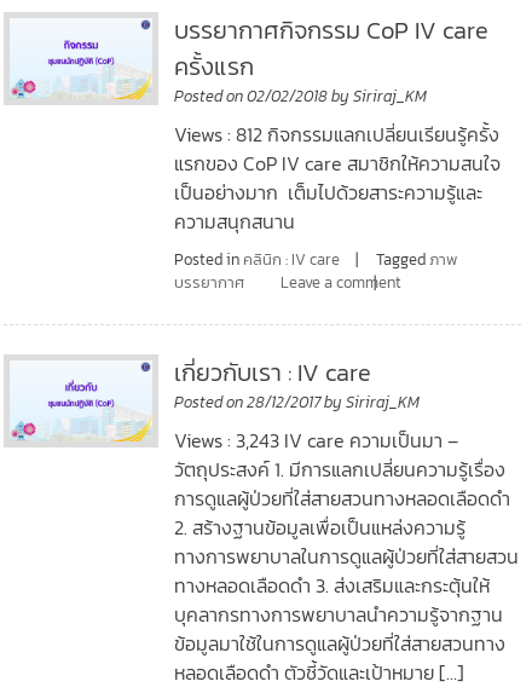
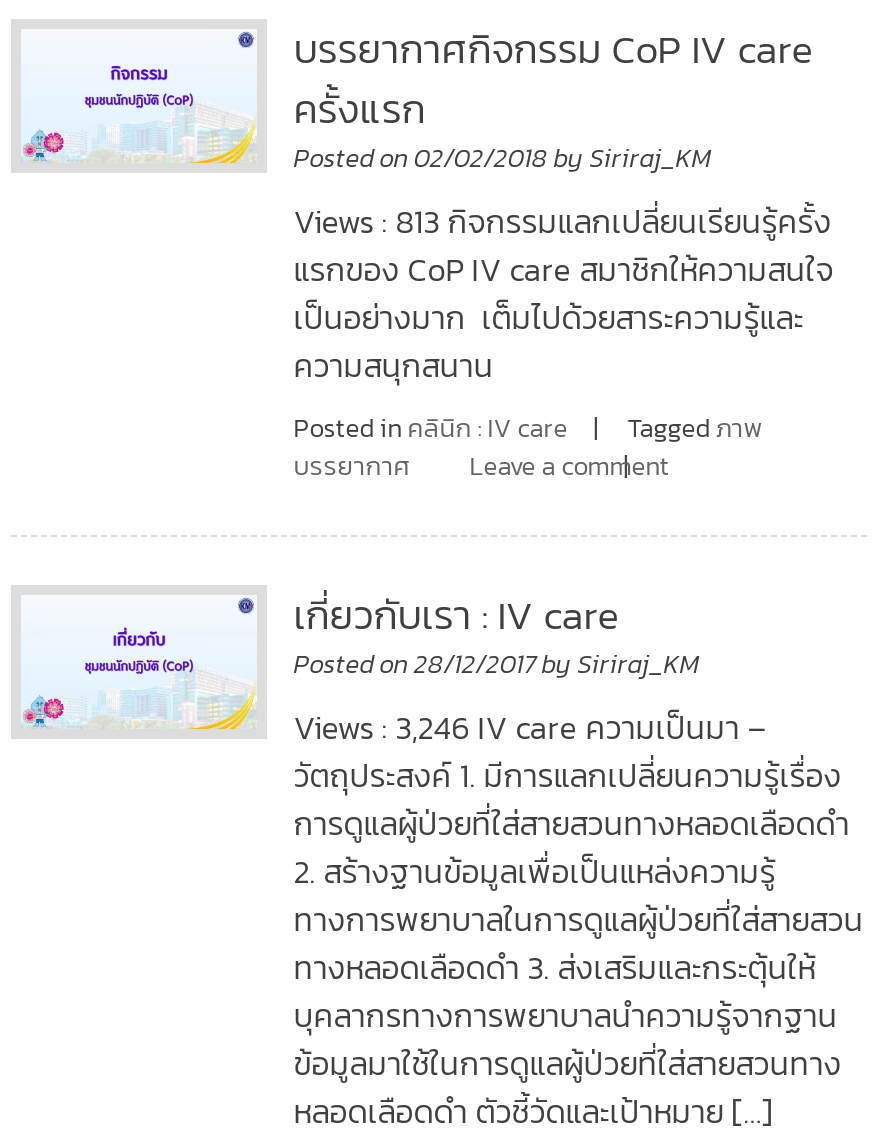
- Views : 812 กิจกรรมแลกเปลี่ยนเรียนรู้ครั้ง
+ Views : 813 กิจกรรมแลกเปลี่ยนเรียนรู้ครั้ง

- Views : 3,243 IV care ความเป็นมา –
+ Views : 3,246 IV care ความเป็นมา –
